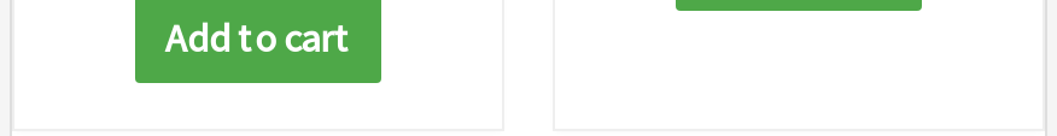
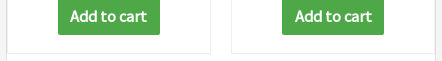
+ Add to cart
